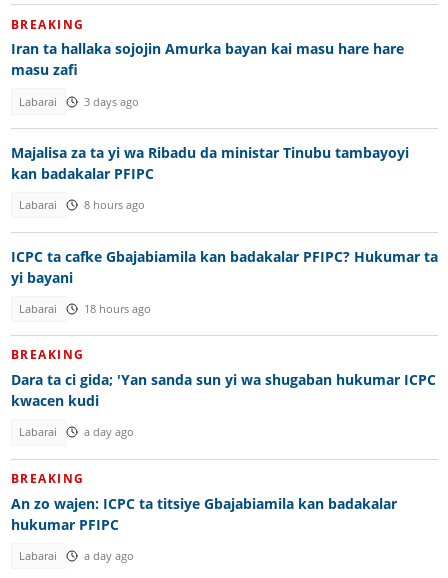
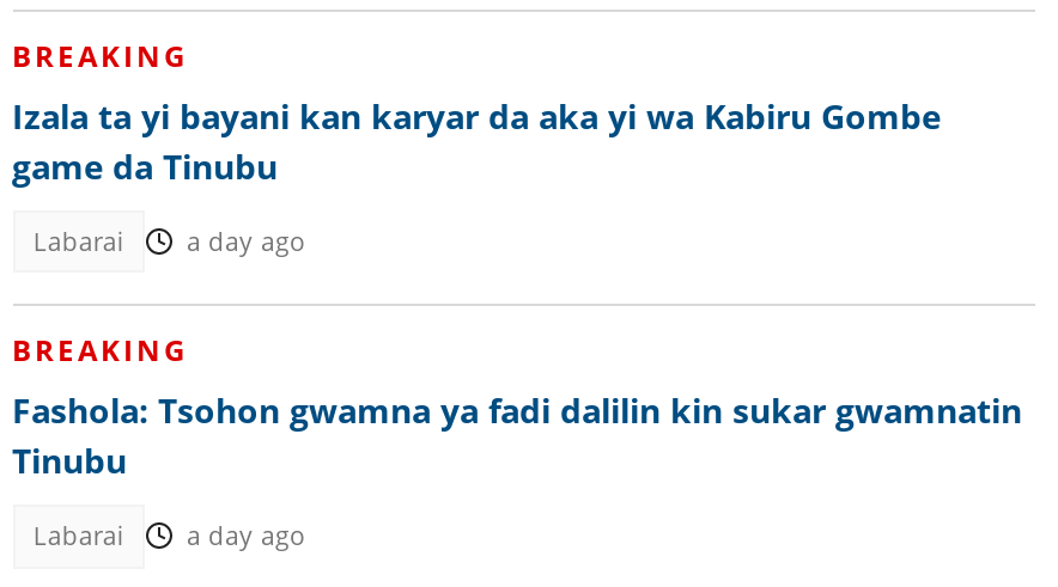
- Iran ta hallaka sojojin Amurka bayan kai masu hare hare
- masu zafi
- Labarai
- 3 days ago
- Majalisa za ta yi wa Ribadu da ministar Tinubu tambayoyi
- kan badakalar PFIPC
- Labarai
- 8 hours ago
- ICPC ta cafke Gbajabiamila kan badakalar PFIPC? Hukumar ta
- yi bayani
- Labarai
- 18 hours ago
- BREAKING
- Dara ta ci gida; 'Yan sanda sun yi wa shugaban hukumar ICPC
- kwacen kudi
+ Izala ta yi bayani kan karyar da aka yi wa Kabiru Gombe
+ game da Tinubu

- An zo wajen: ICPC ta titsiye Gbajabiamila kan badakalar
- hukumar PFIPC
+ Fashola: Tsohon gwamna ya fadi dalilin kin sukar gwamnatin
+ Tinubu
